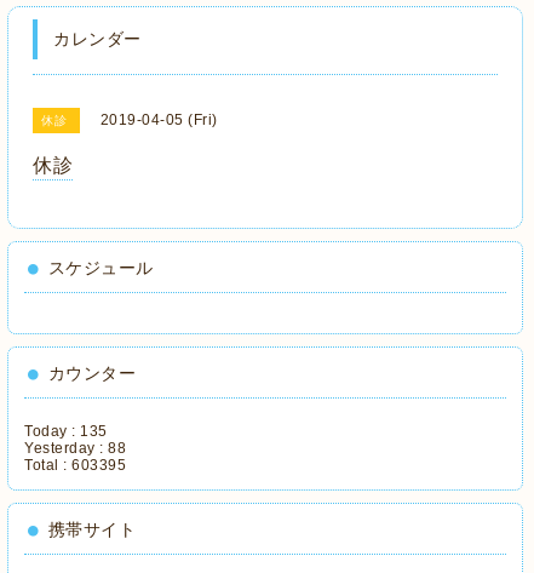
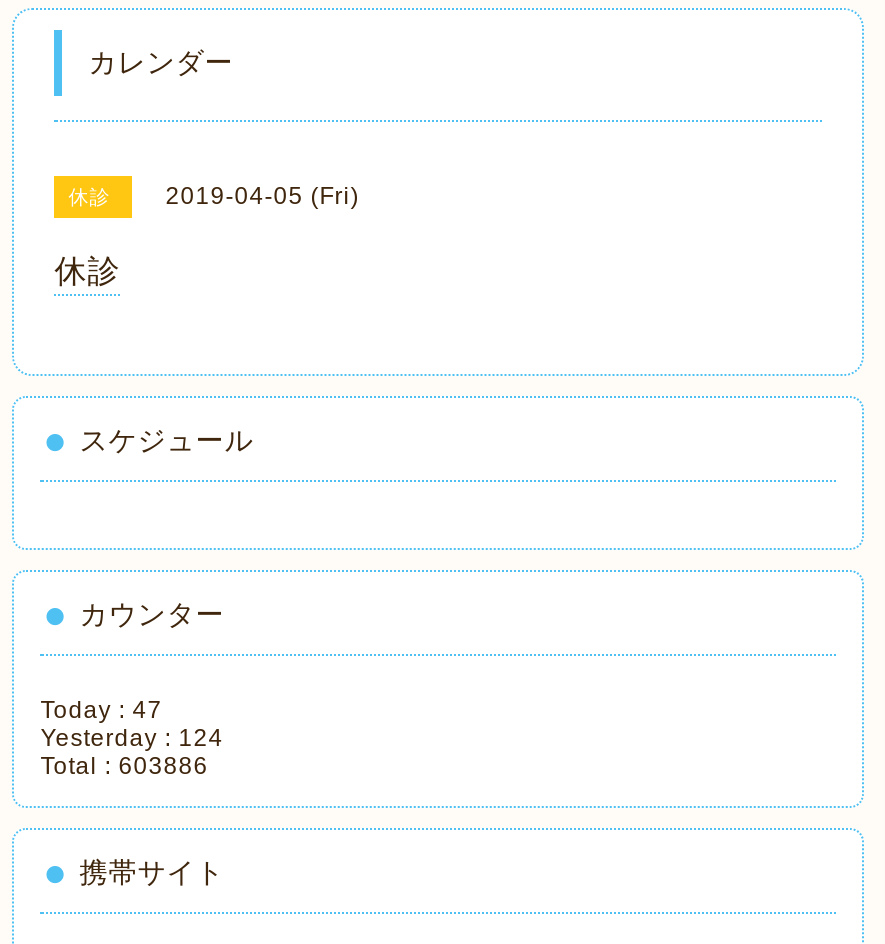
- Today : 135
+ Today : 47

- Yesterday : 88
+ Yesterday : 124

- Total : 603395
+ Total : 603886
